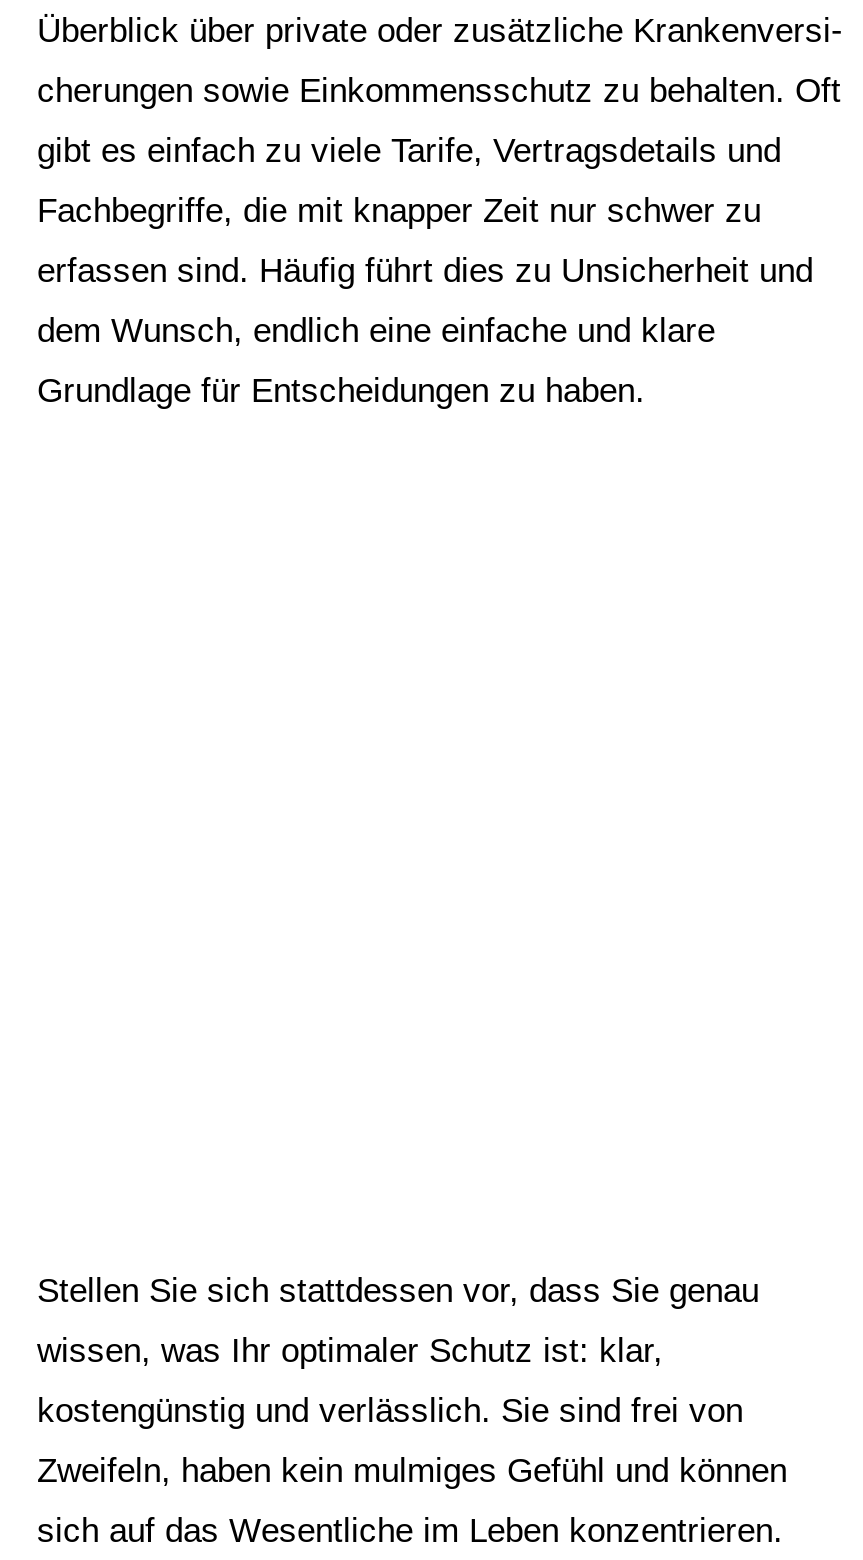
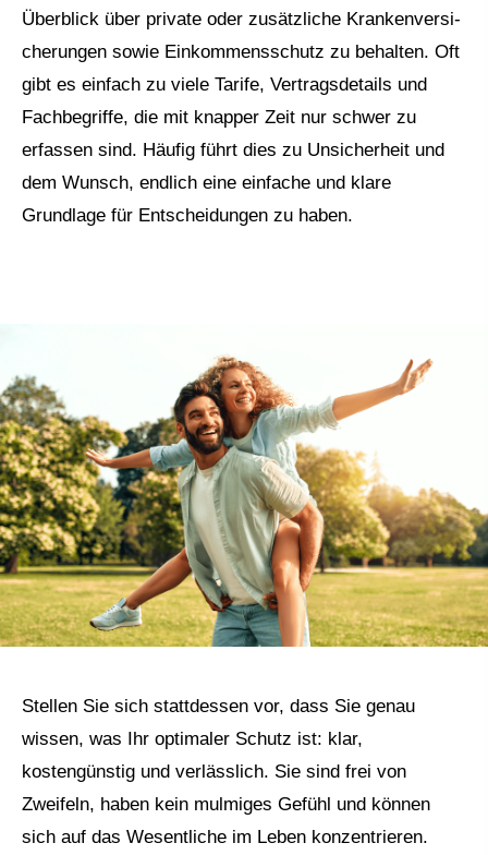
+ [image]
